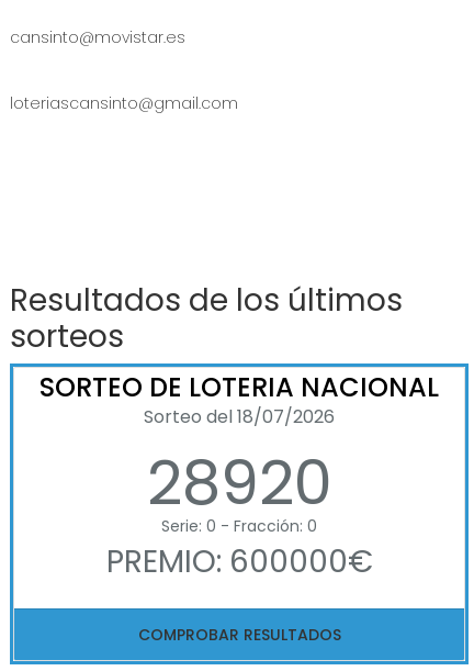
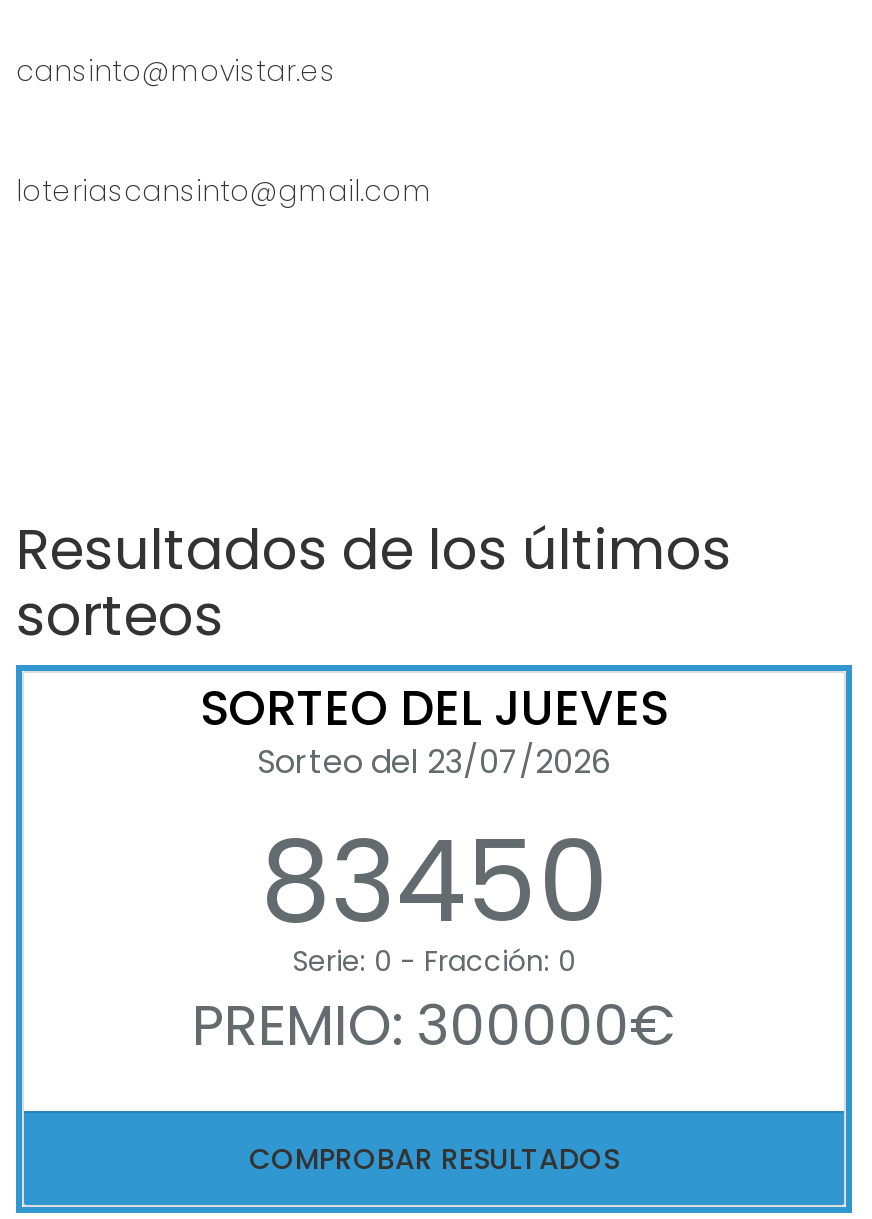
- SORTEO DE LOTERIA NACIONAL
- Sorteo del 18/07/2026
- 28920
+ SORTEO DEL JUEVES
+ Sorteo del 23/07/2026
+ 83450

- PREMIO: 600000€
+ PREMIO: 300000€
